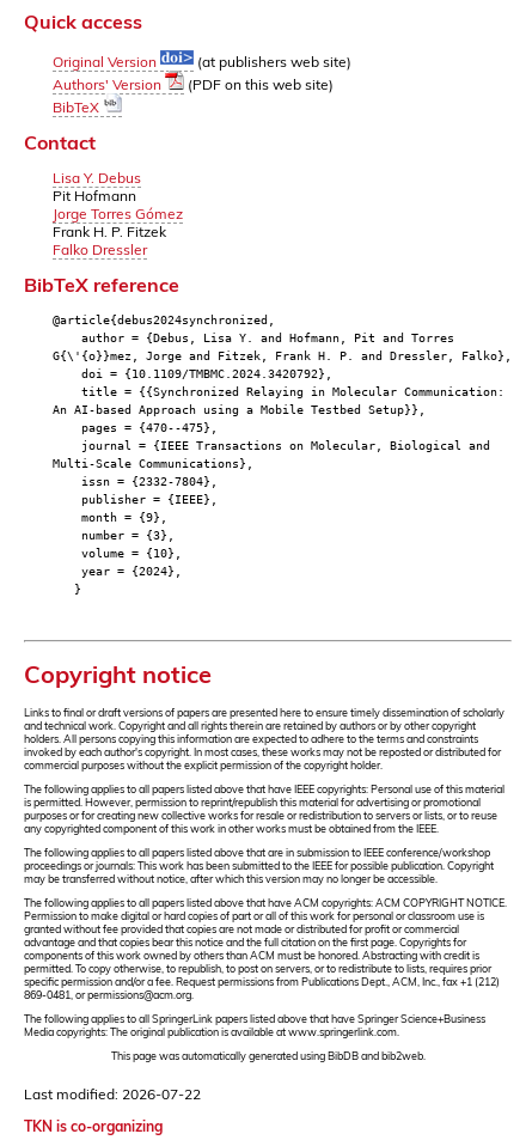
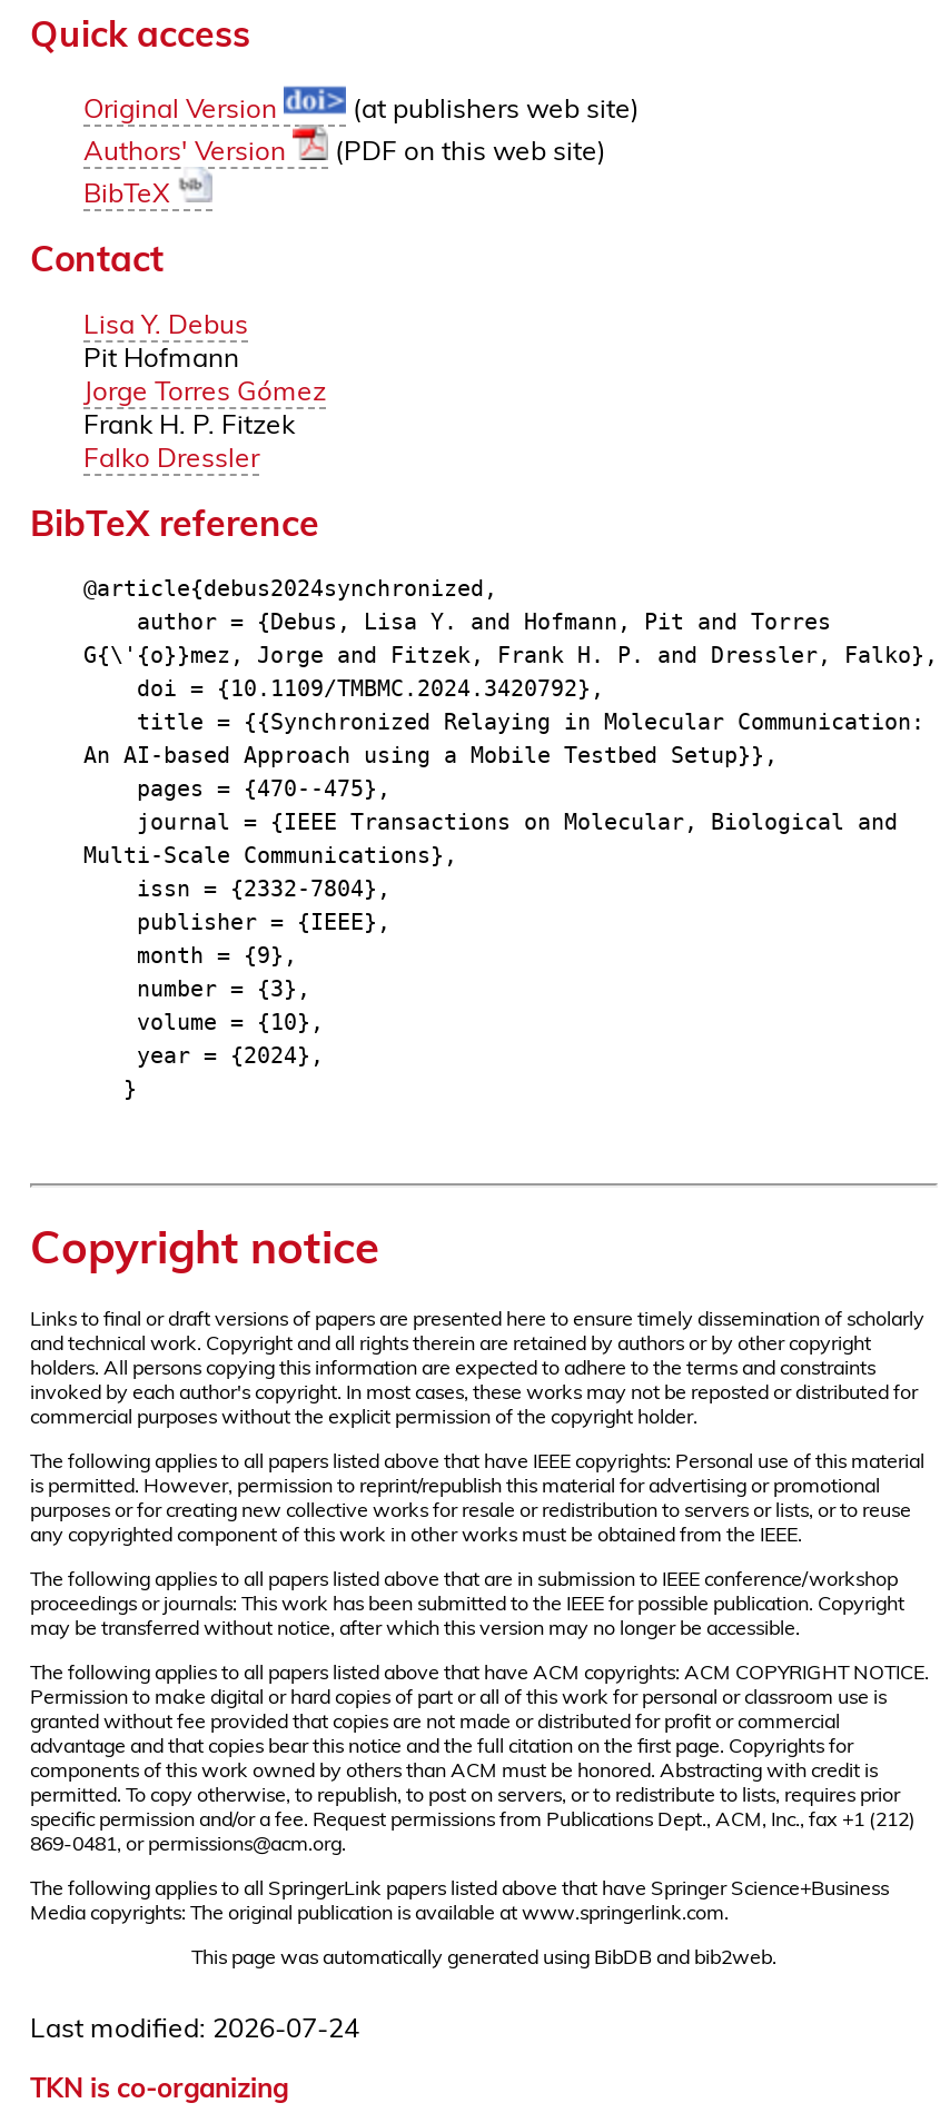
- Last modified: 2026-07-22
+ Last modified: 2026-07-24
